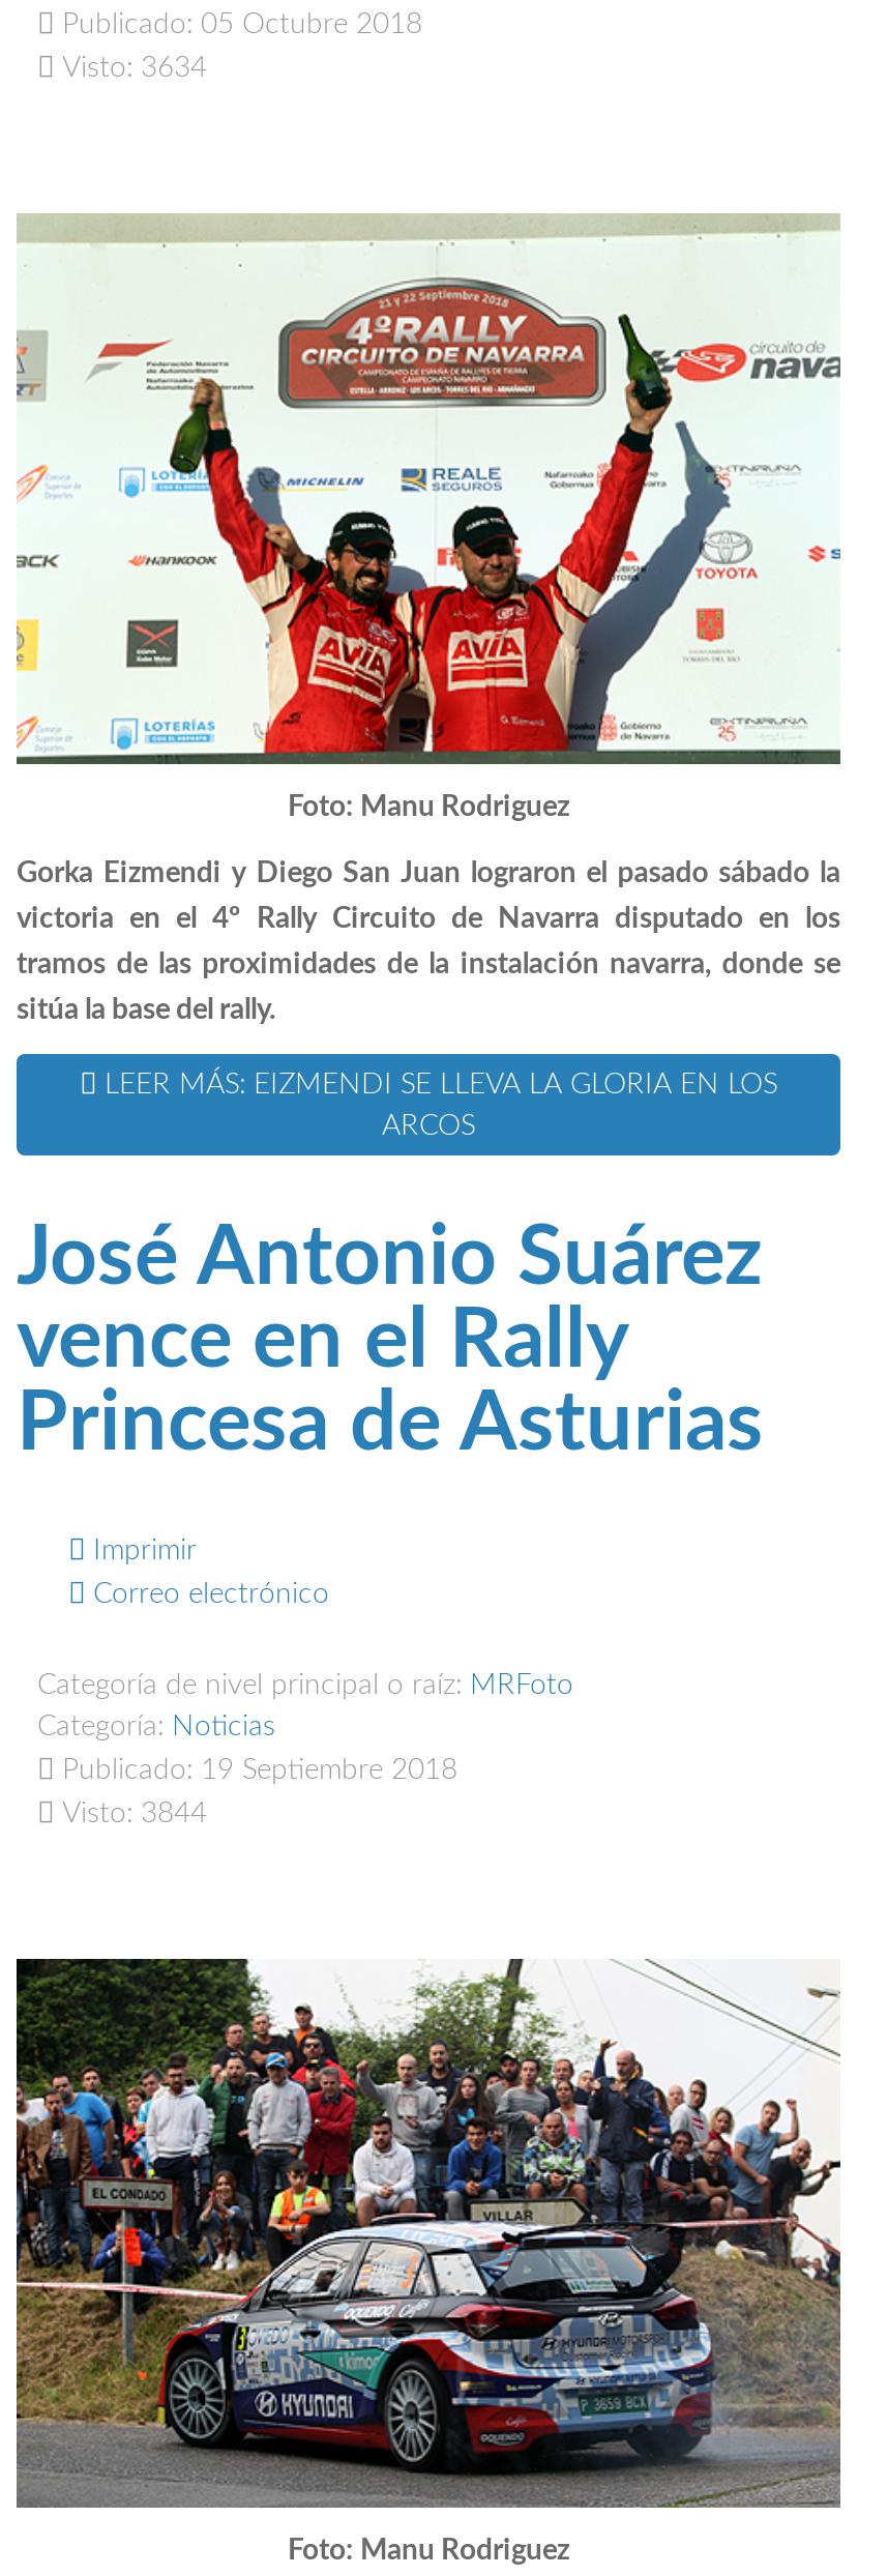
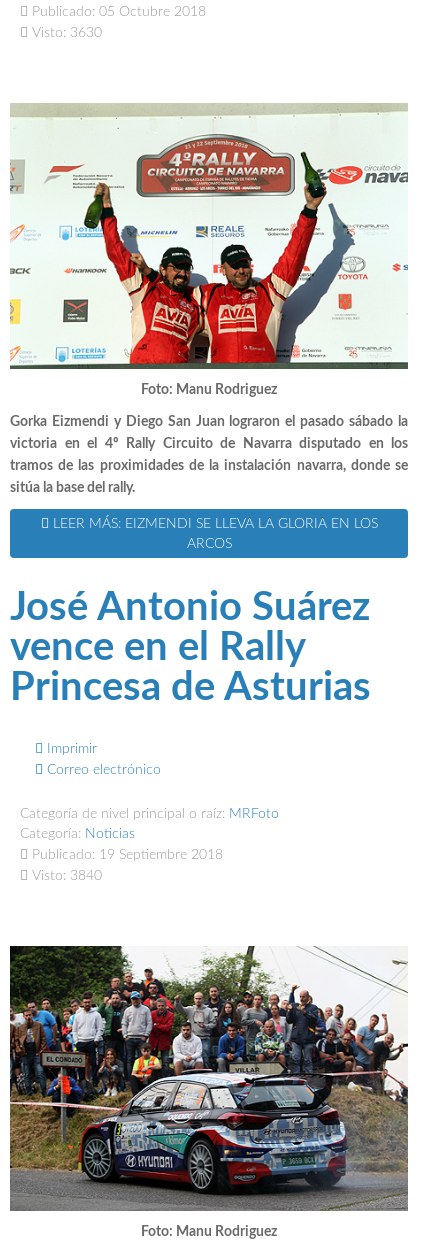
- Visto: 3634
+ Visto: 3630

- Visto: 3844
+ Visto: 3840
